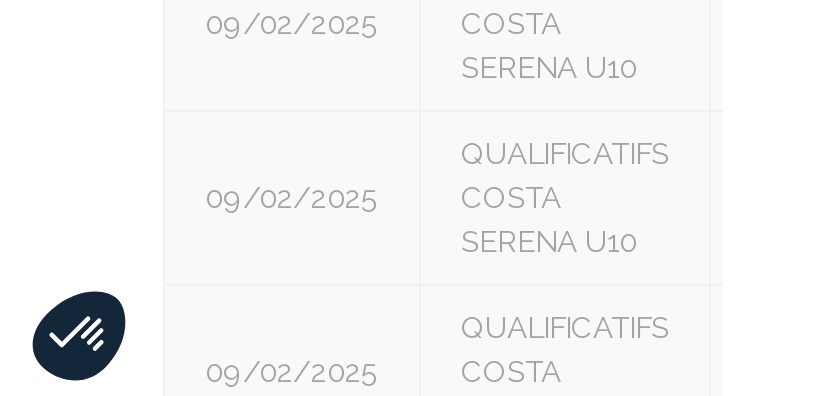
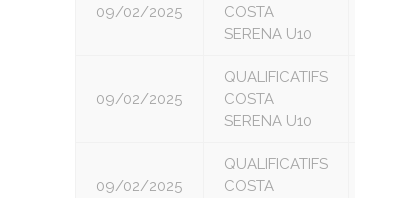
- [image]
